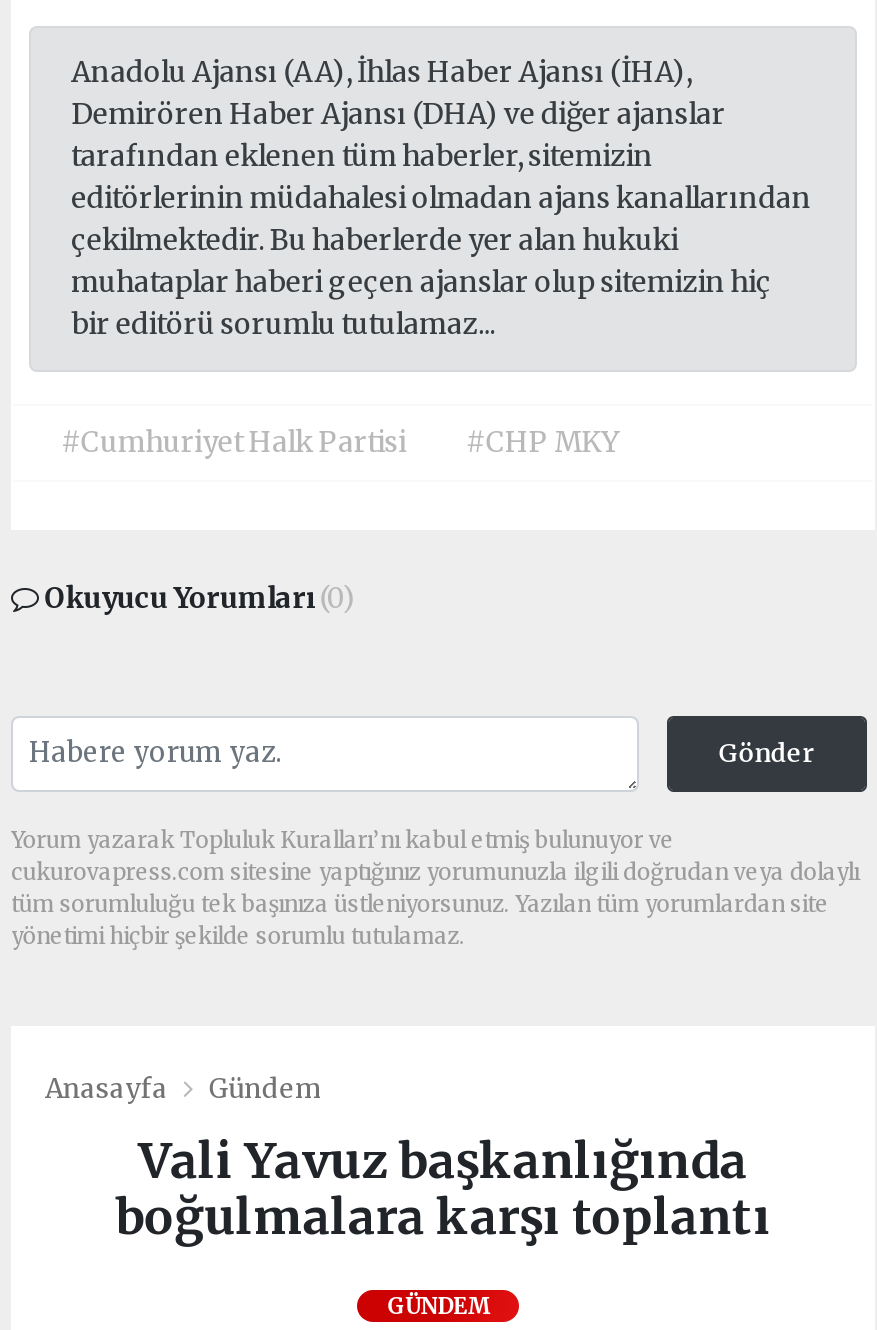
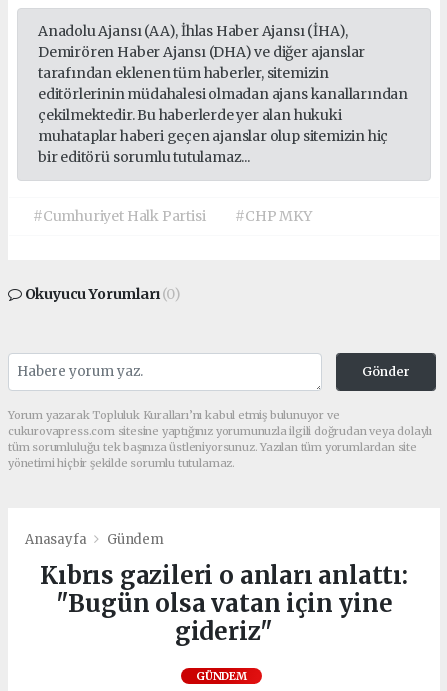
- Vali Yavuz başkanlığında
- boğulmalara karşı toplantı
+ Kıbrıs gazileri o anları anlattı:
+ "Bugün olsa vatan için yine
+ gideriz"
